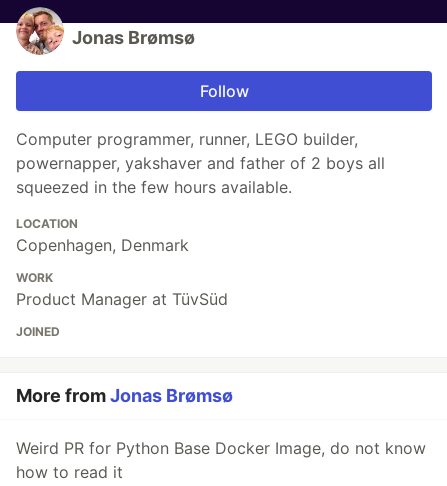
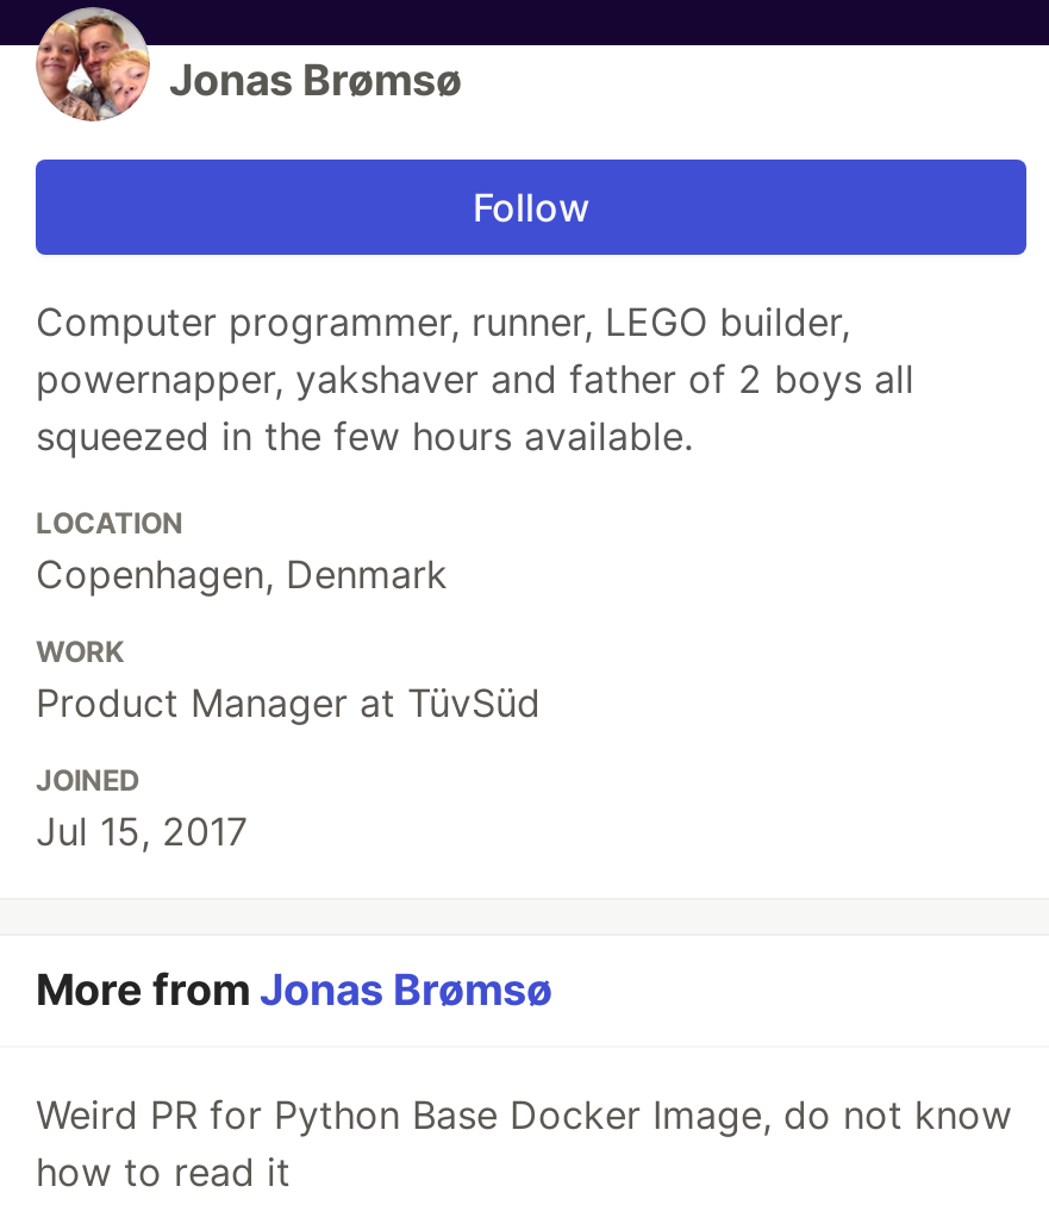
+ Jul 15, 2017
